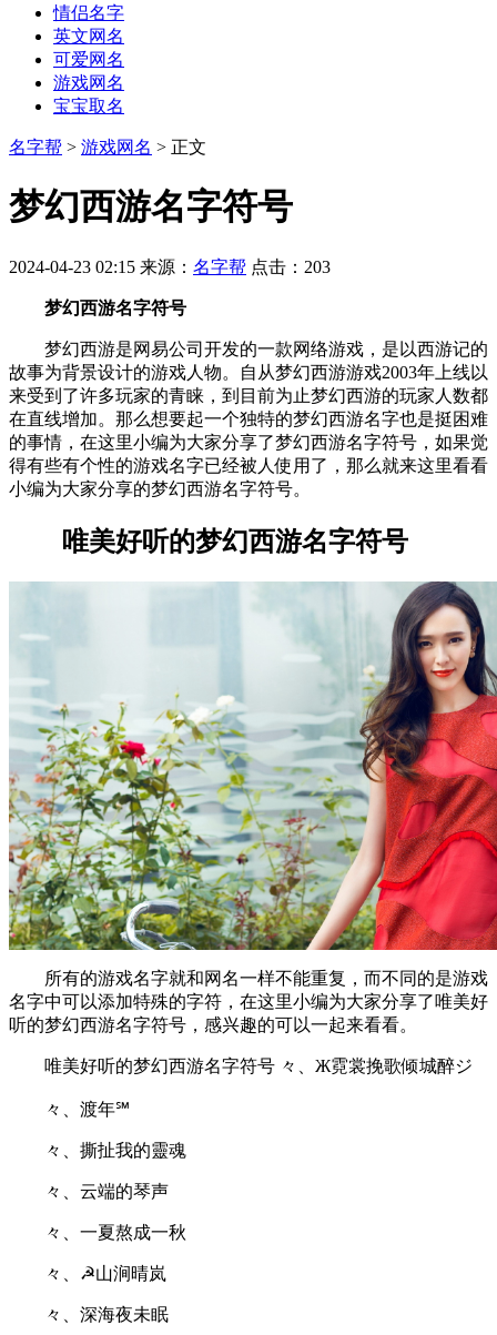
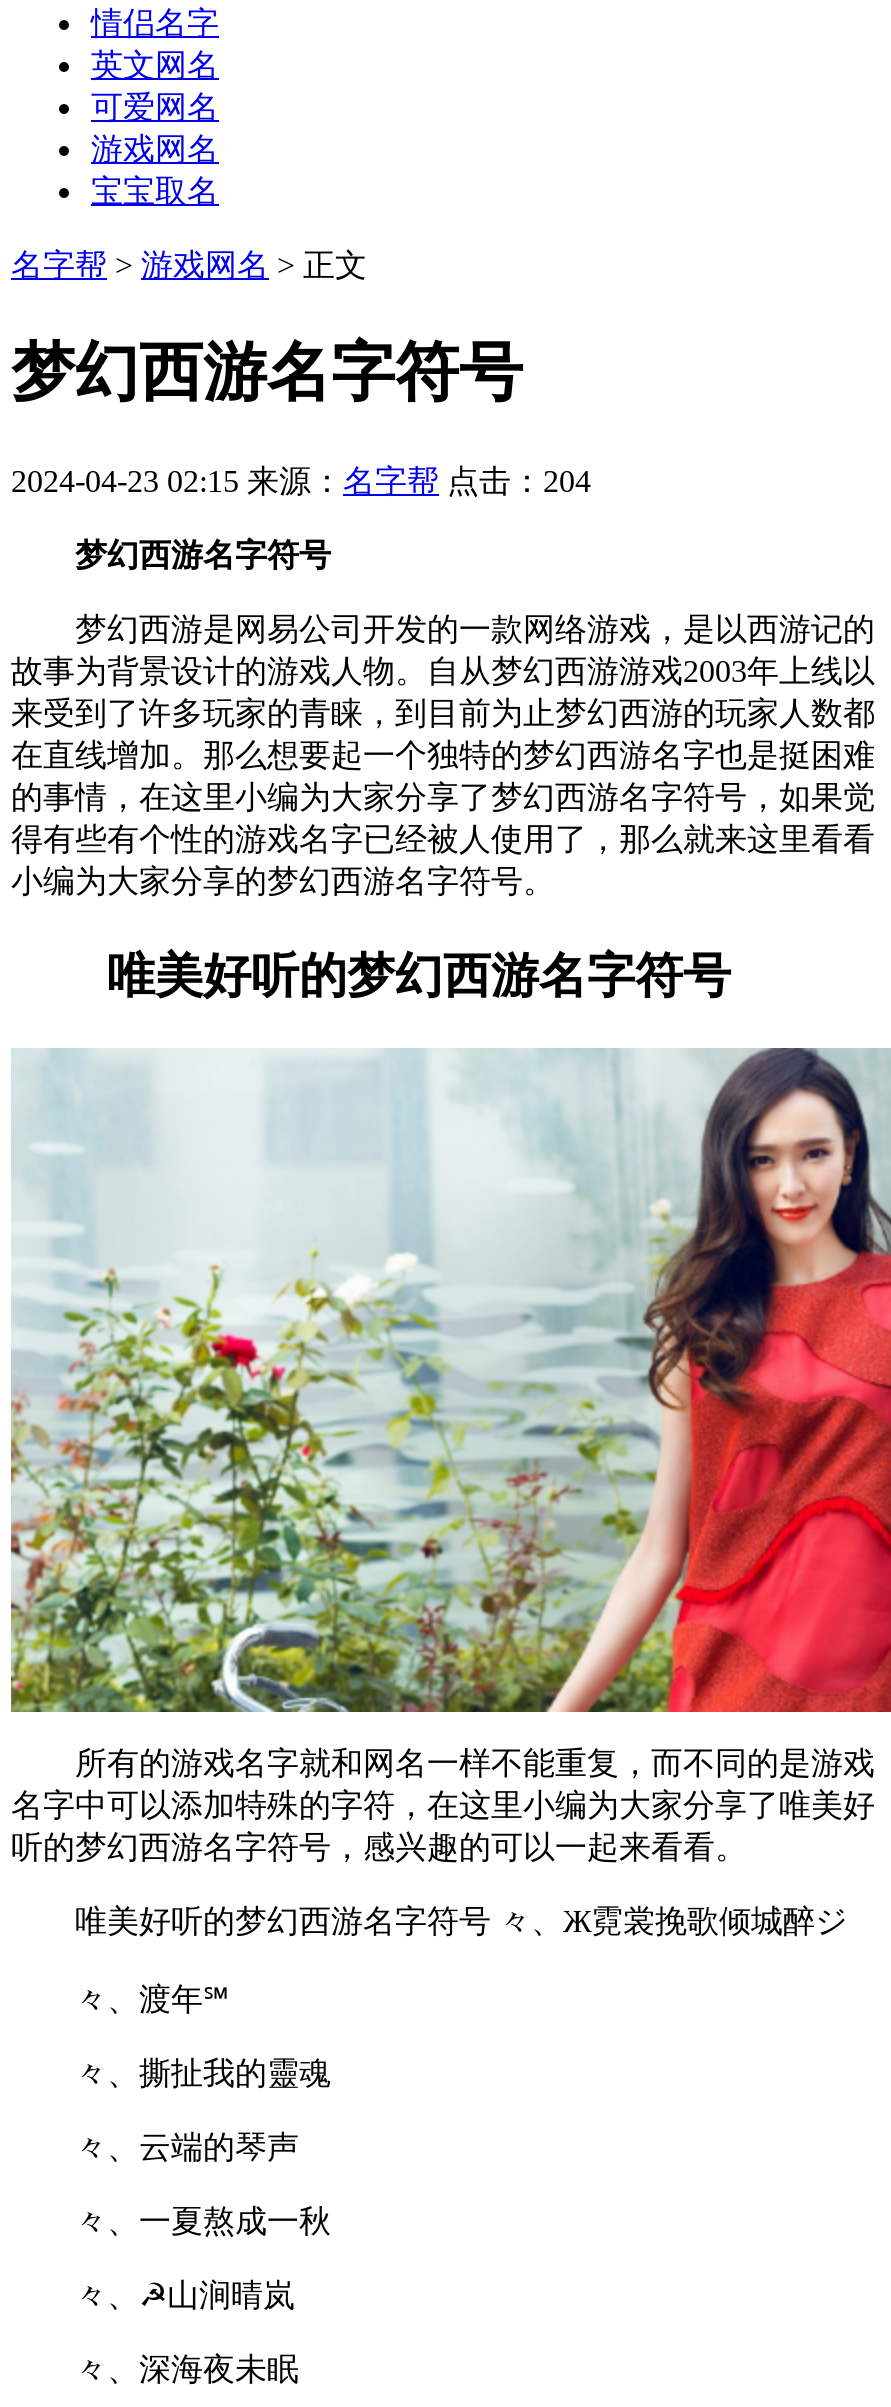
- 2024-04-23 02:15来源：名字帮 点击：203
+ 2024-04-23 02:15来源：名字帮 点击：204
